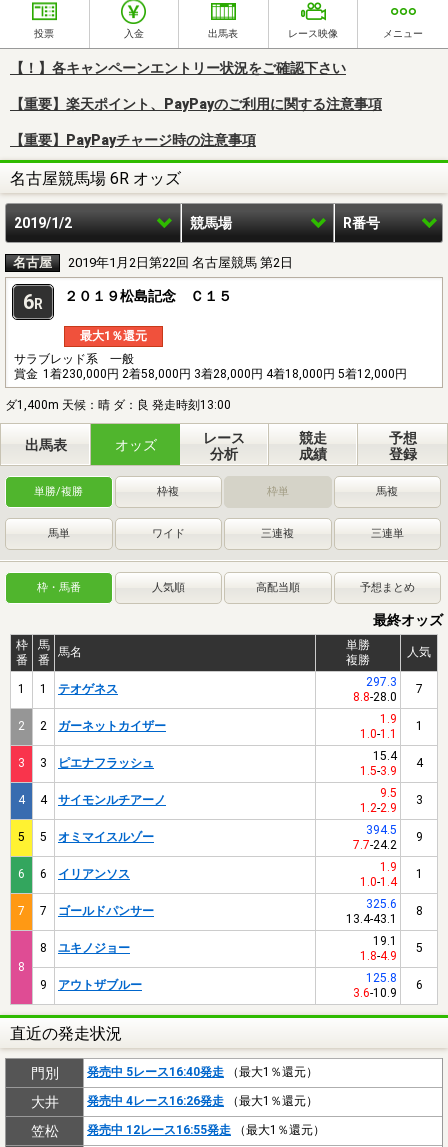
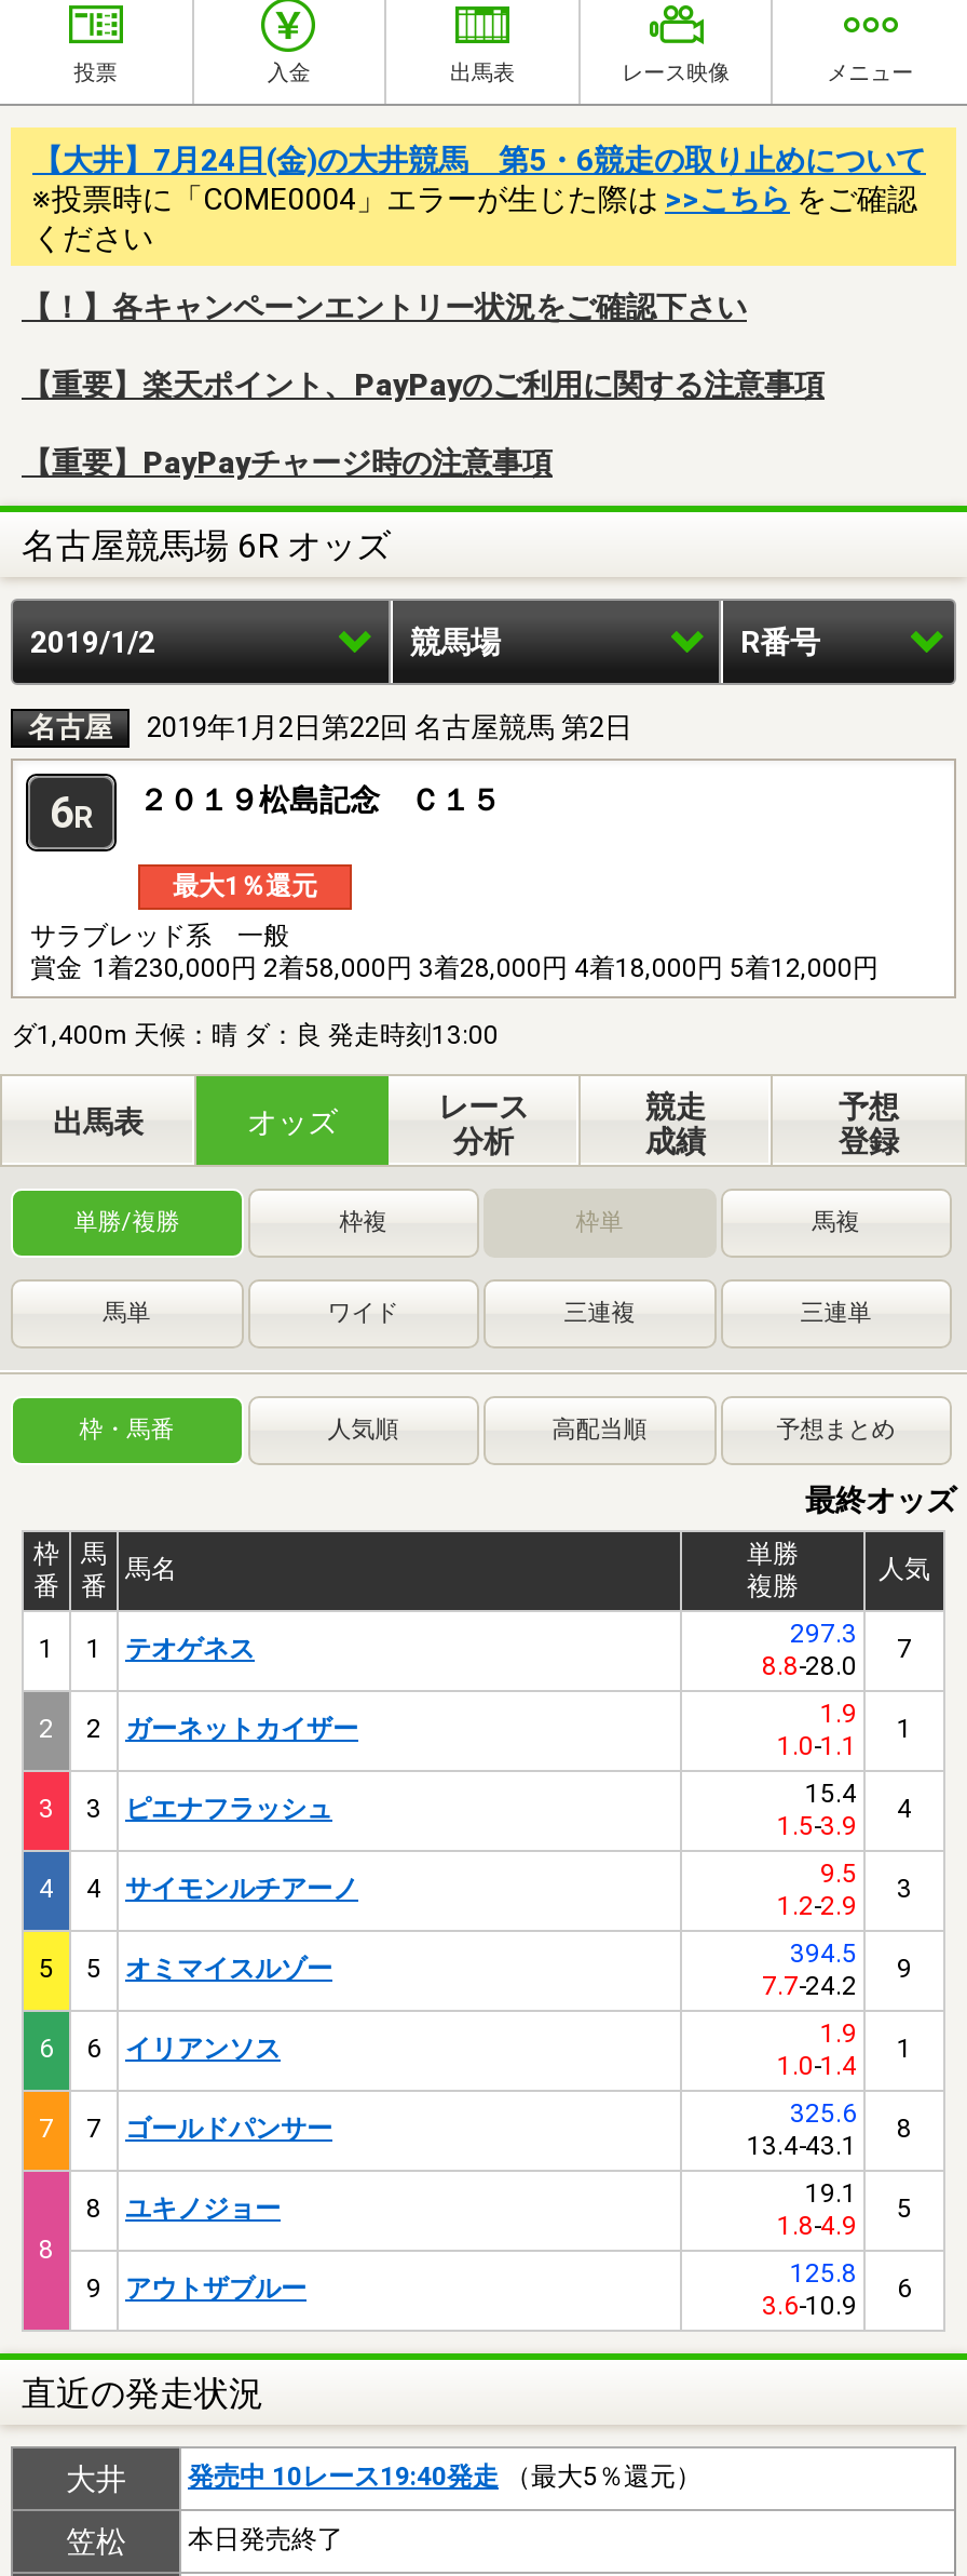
+ 【大井】7月24日(金)の大井競馬 第5・6競走の取り止めについて
+ ※投票時に「COME0004」エラーが生じた際は>>こちらをご確認
+ ください

moved down: 【！】各キャンペーンエントリー状況をご確認下さい | 【重要】楽天ポイント、PayPayのご利用に関する注意事項 | 【重要】PayPayチャージ時の注意事項 | ... | 6 | 直近の発走状況

- 門別
- 発売中 5レース16:40発走（最大1％還元）

- 発売中 4レース16:26発走（最大1％還元）
+ 発売中 10レース19:40発走（最大5％還元）

- 発売中 12レース16:55発走（最大1％還元）
+ 本日発売終了
